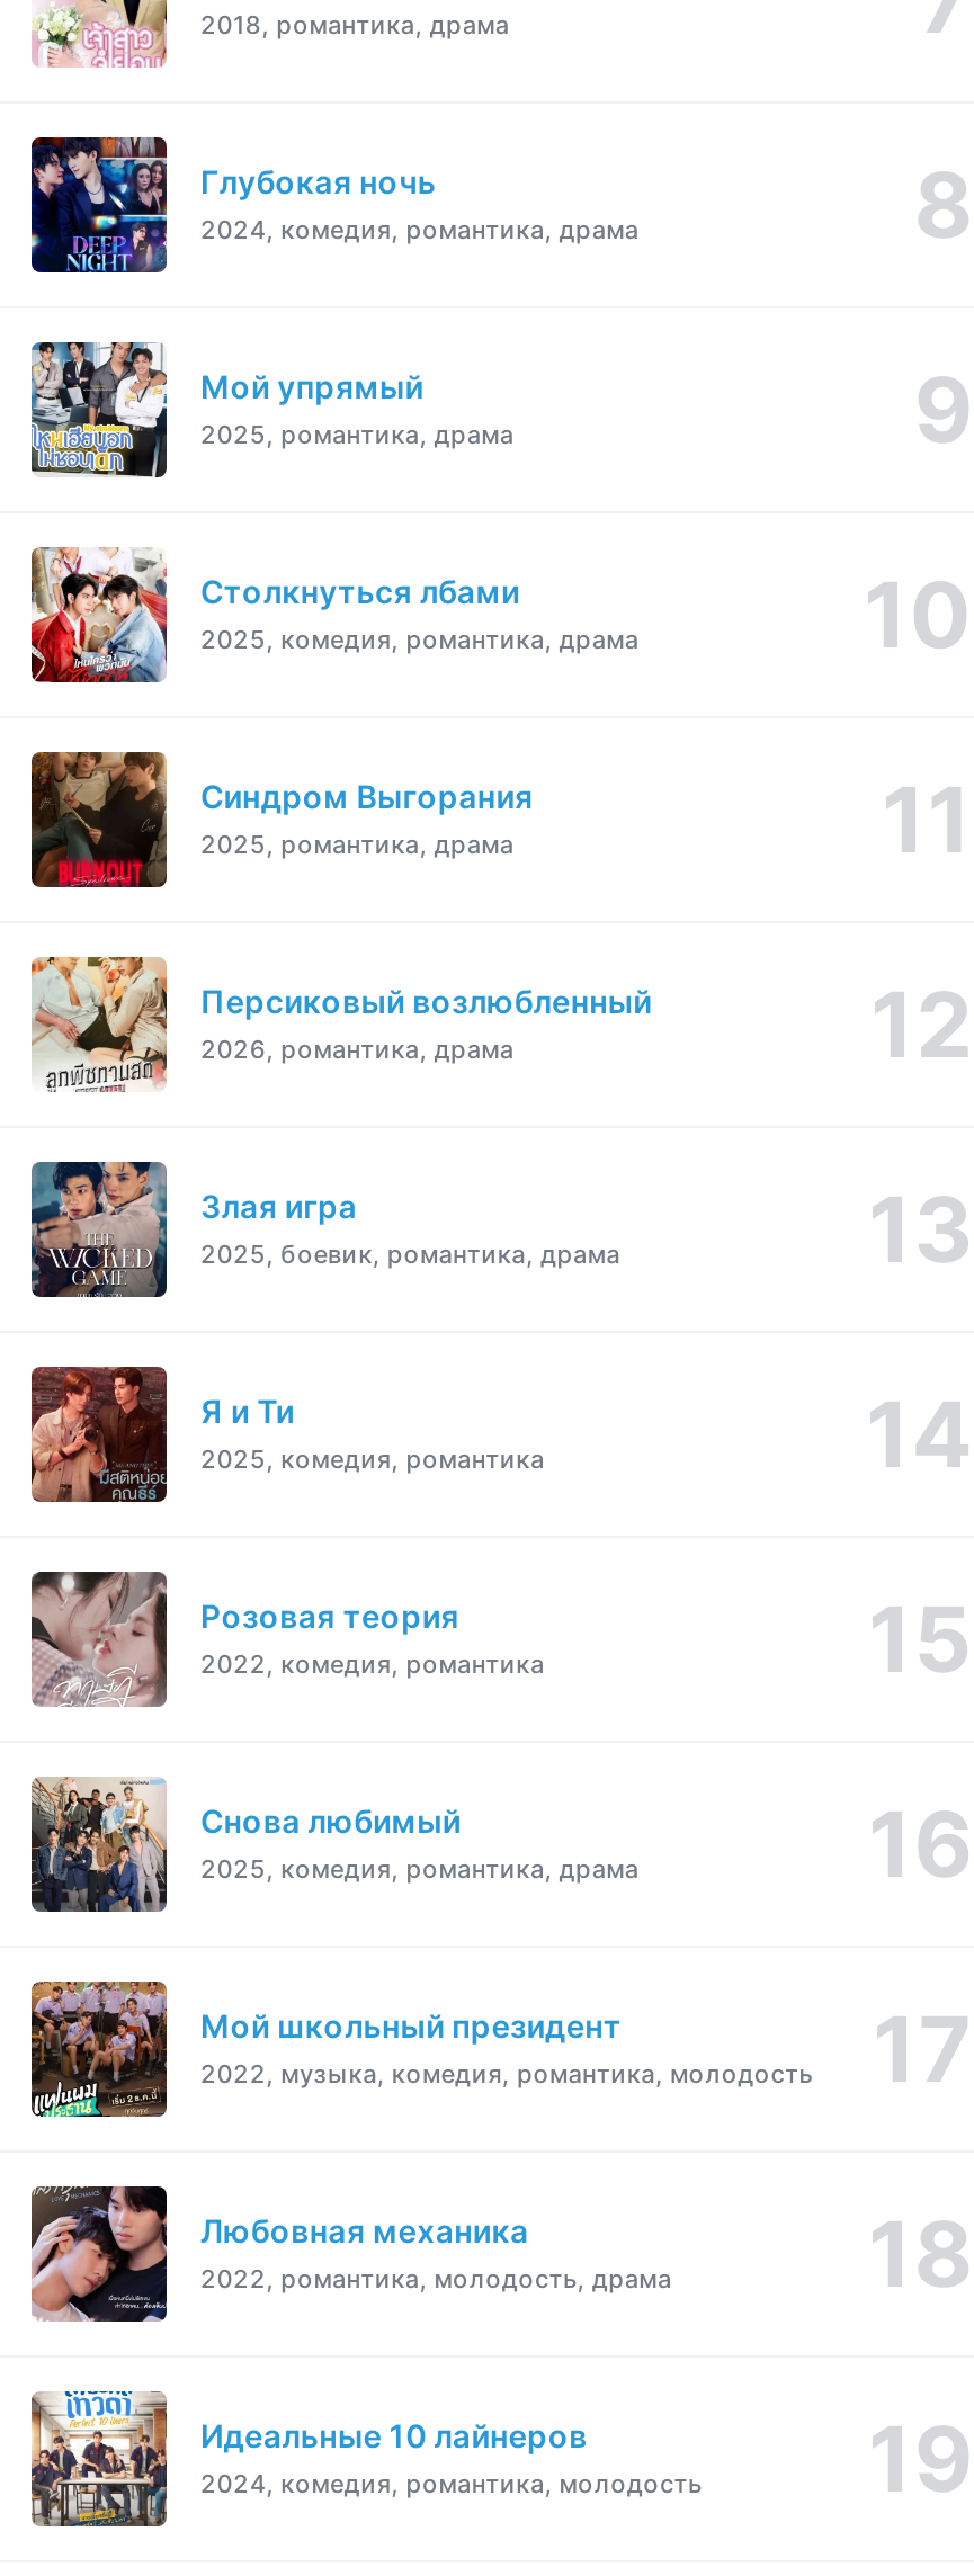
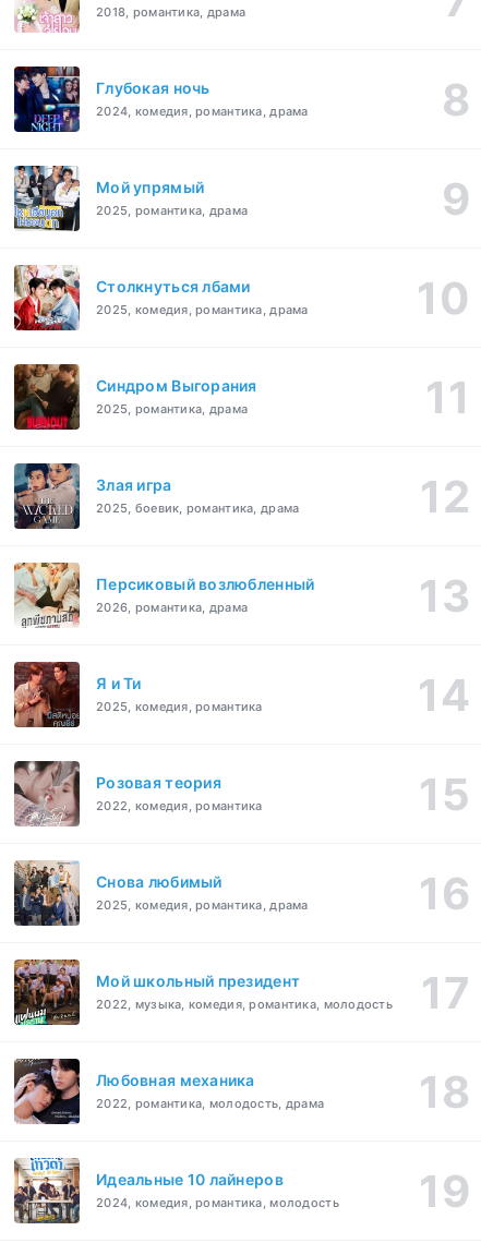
moved down: [image] | Персиковый возлюбленный | 2026, романтика, драма

moved up: [image] | Злая игра | 2025, боевик, романтика, драма
